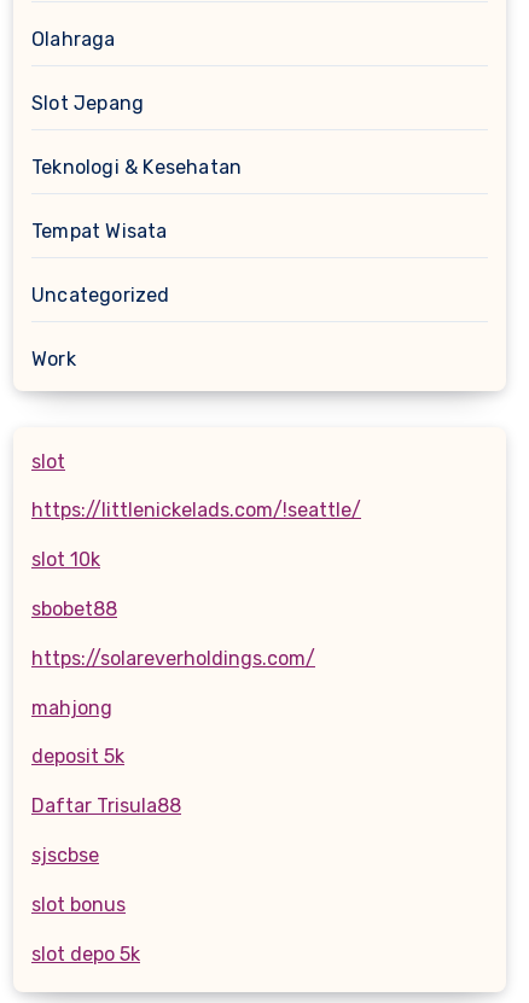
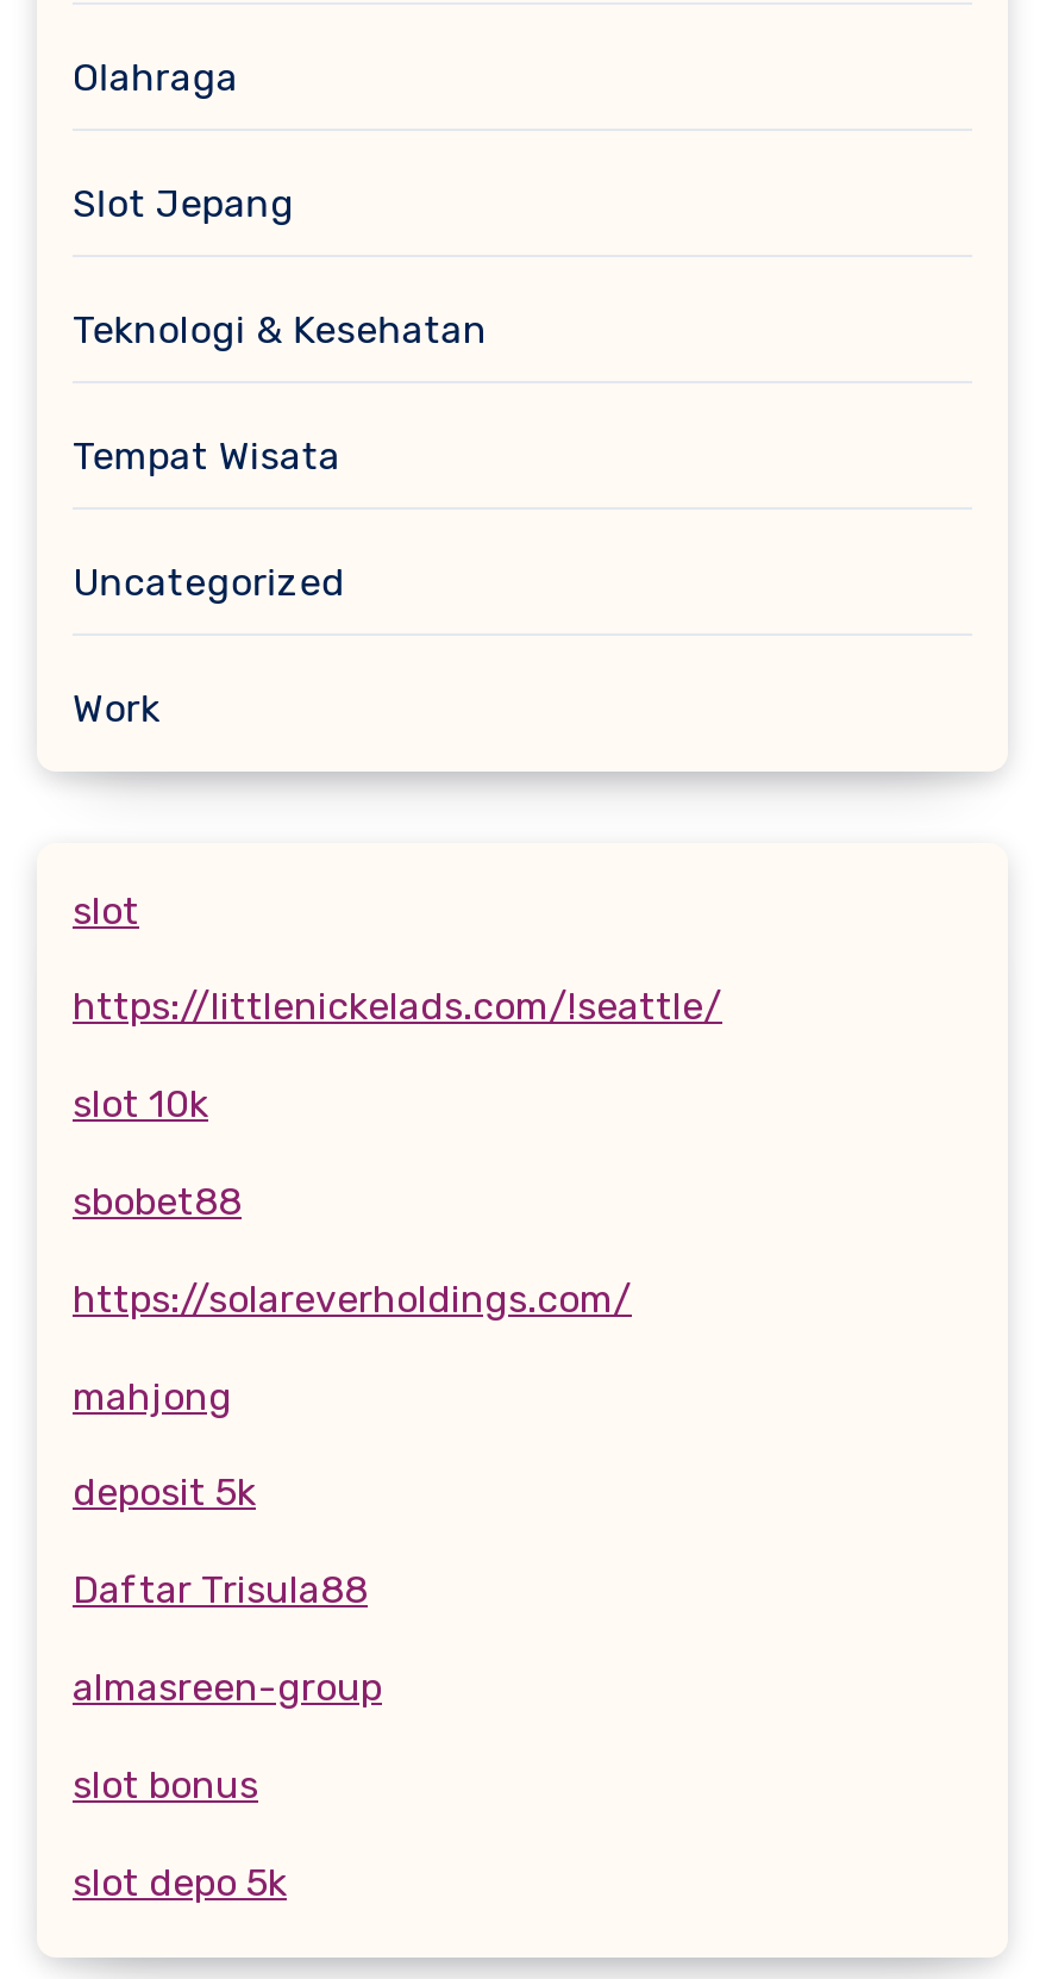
- sjscbse
+ almasreen-group
